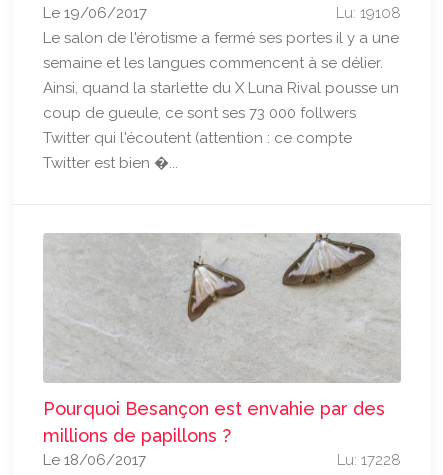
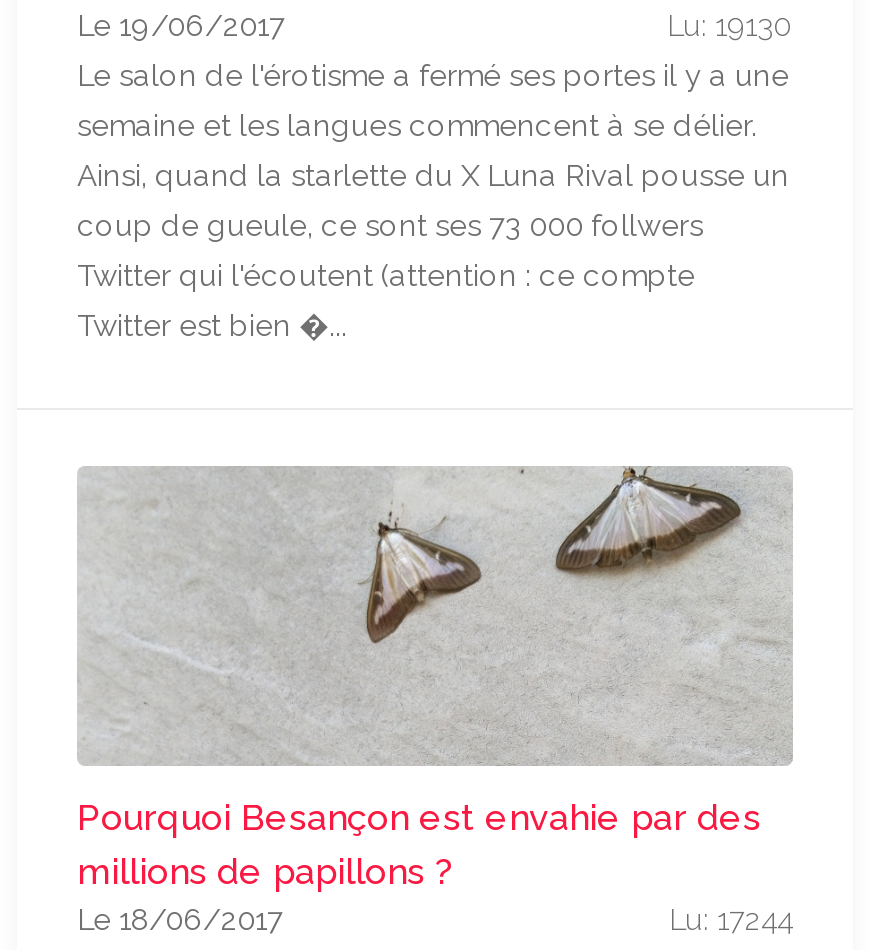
- Lu: 19108
+ Lu: 19130

- Lu: 17228
+ Lu: 17244
